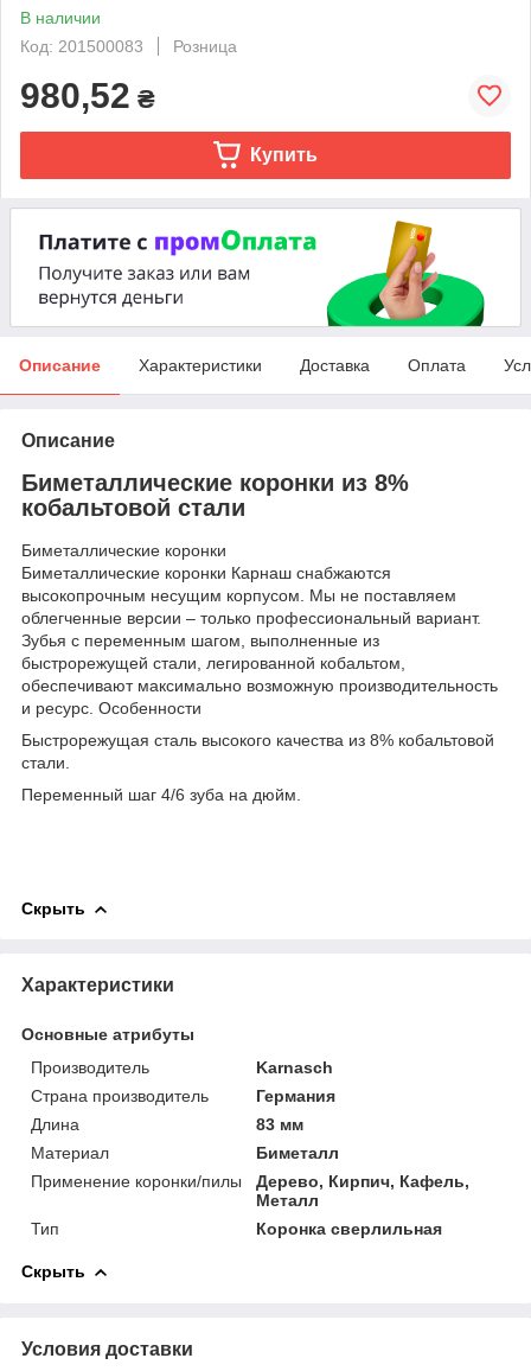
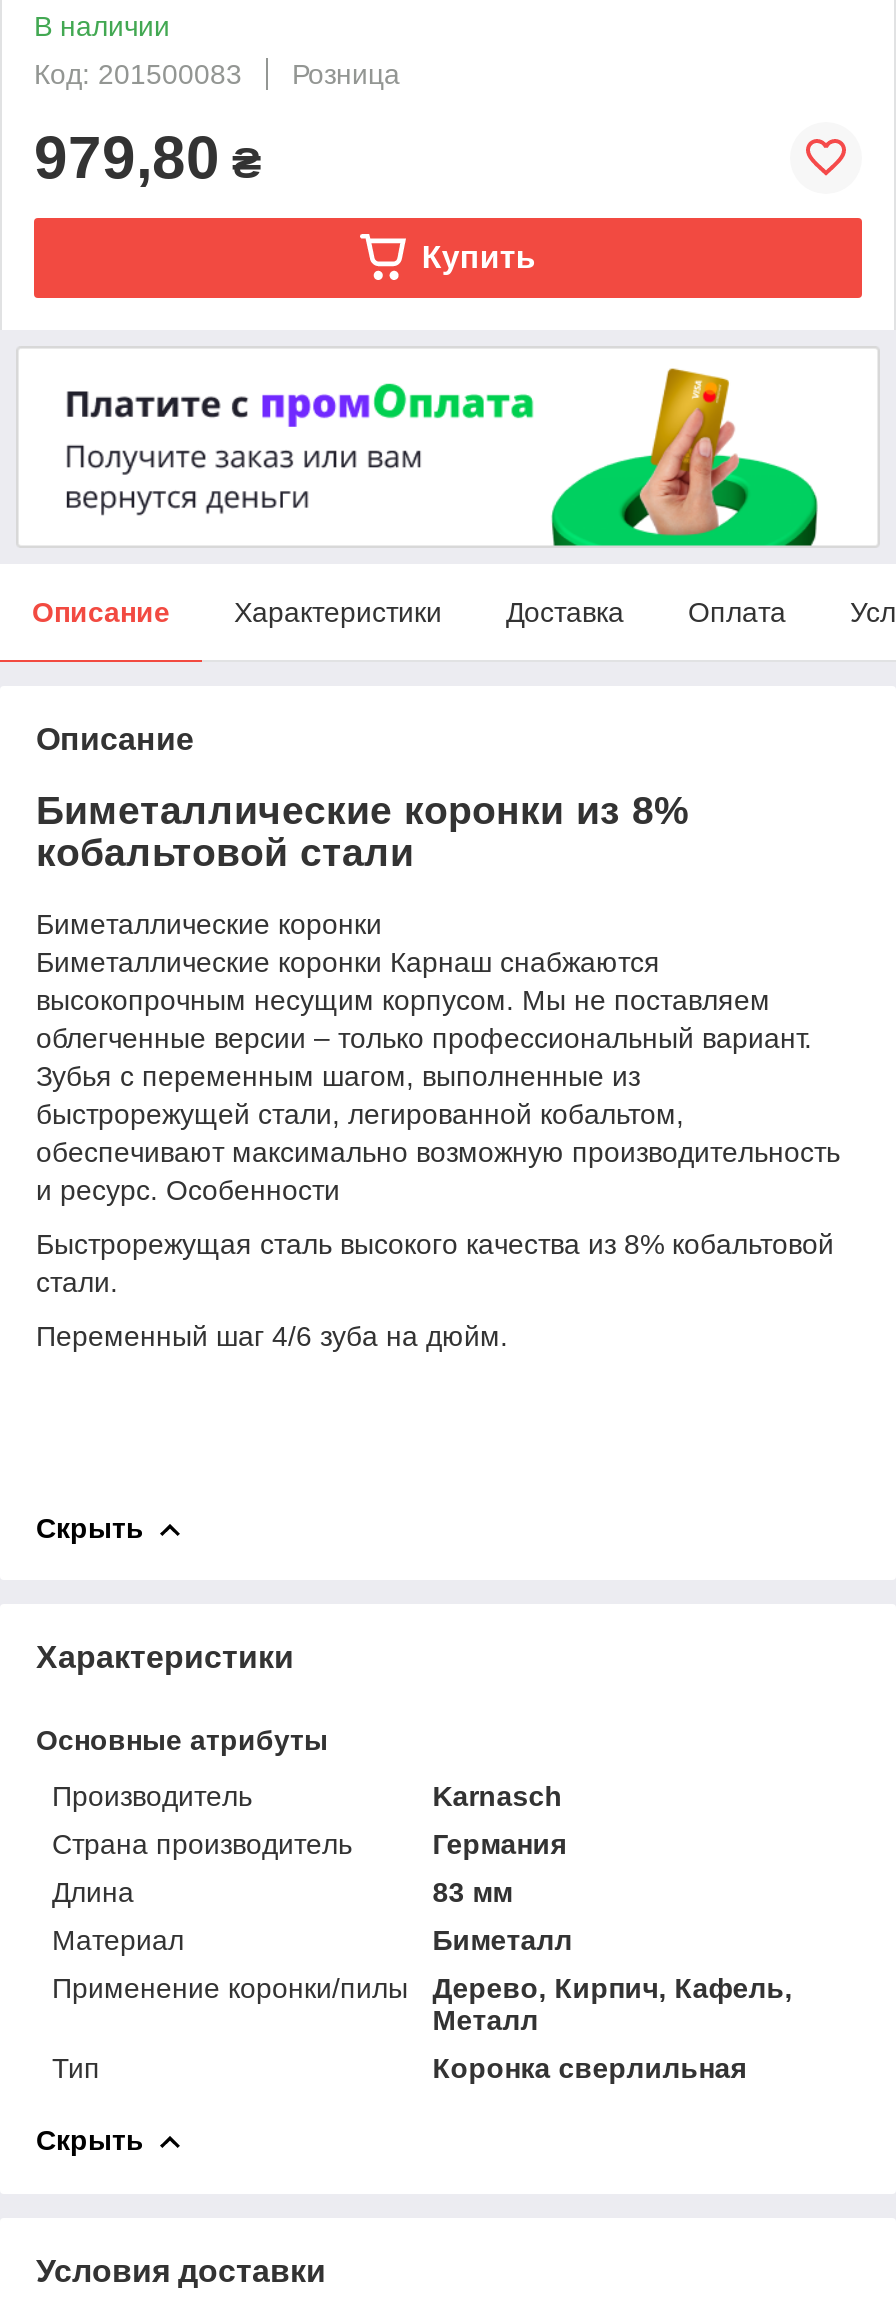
- 980,52 ₴
+ 979,80 ₴
